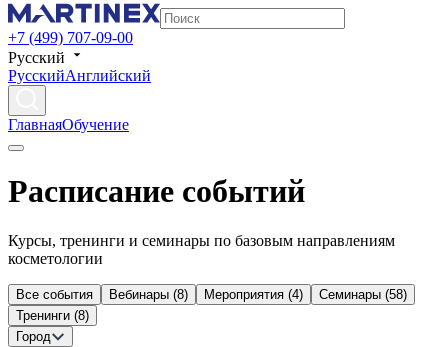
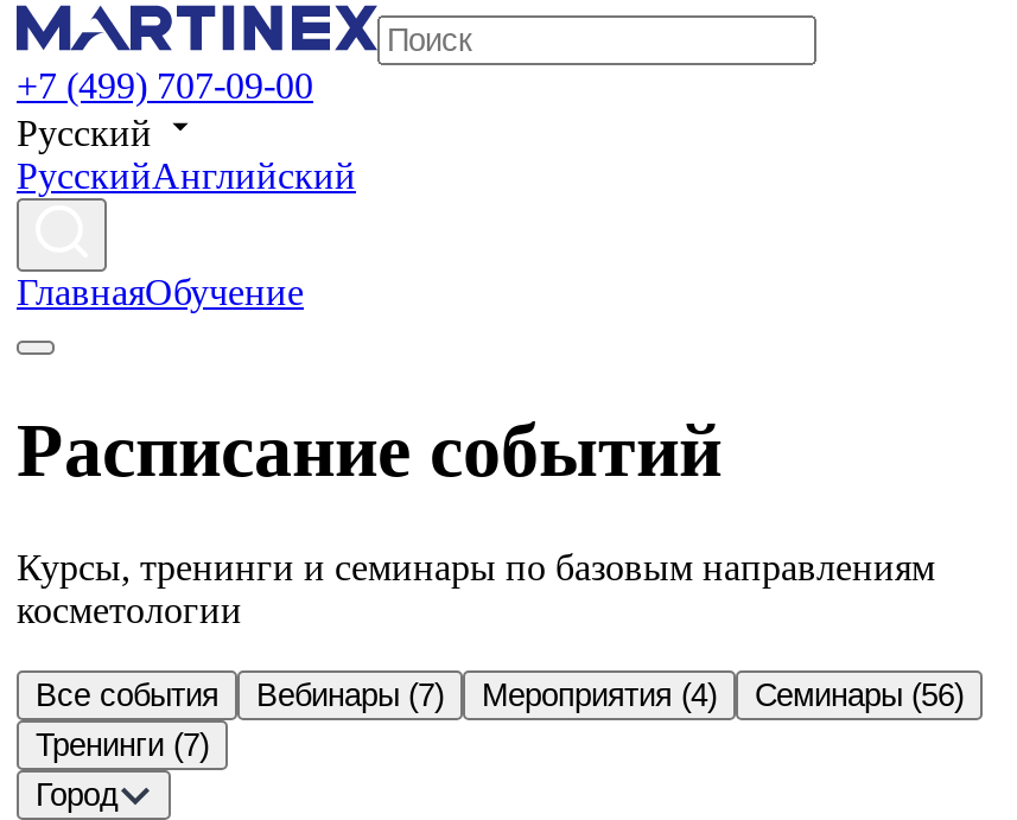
- Вебинары (8)
+ Вебинары (7)

- Семинары (58)
+ Семинары (56)

- Тренинги (8)
+ Тренинги (7)
